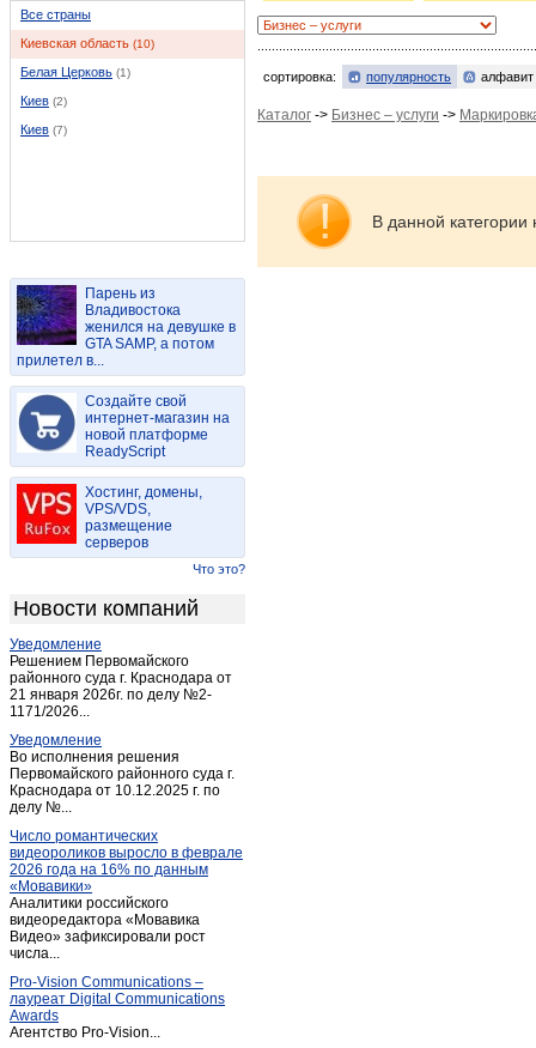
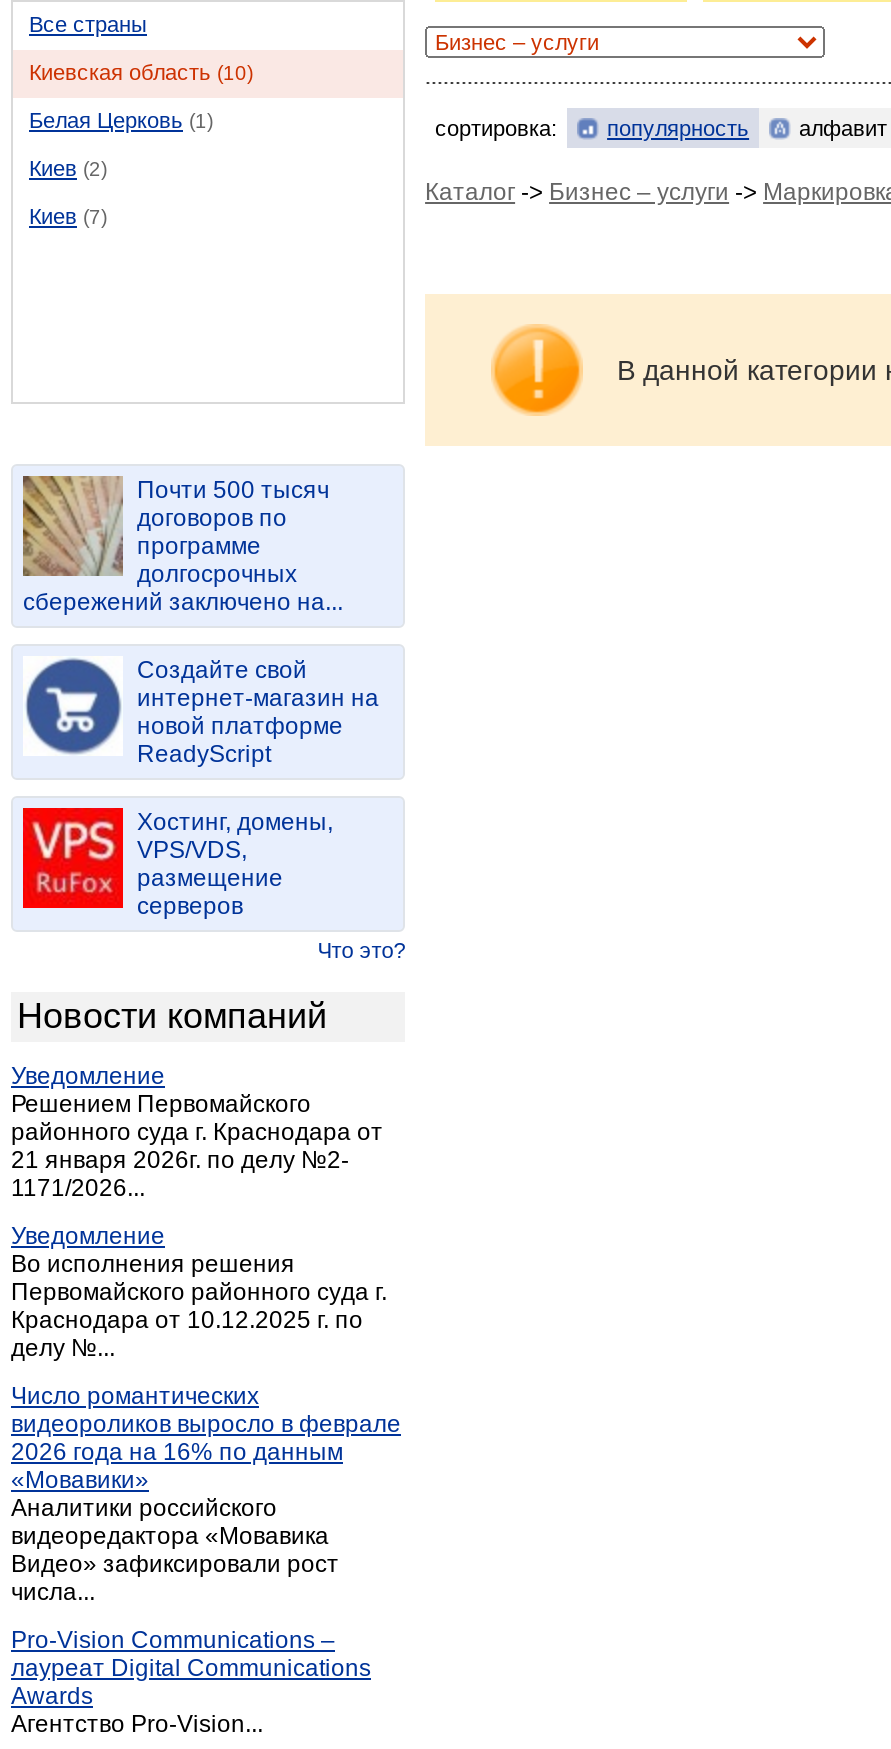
- [image]
- Парень из
- Владивостока
- женился на девушке в
- GTA SAMP, а потом
- прилетел в...
+ [image]
+ Почти 500 тысяч
+ договоров по
+ программе
+ долгосрочных
+ сбережений заключено на...
